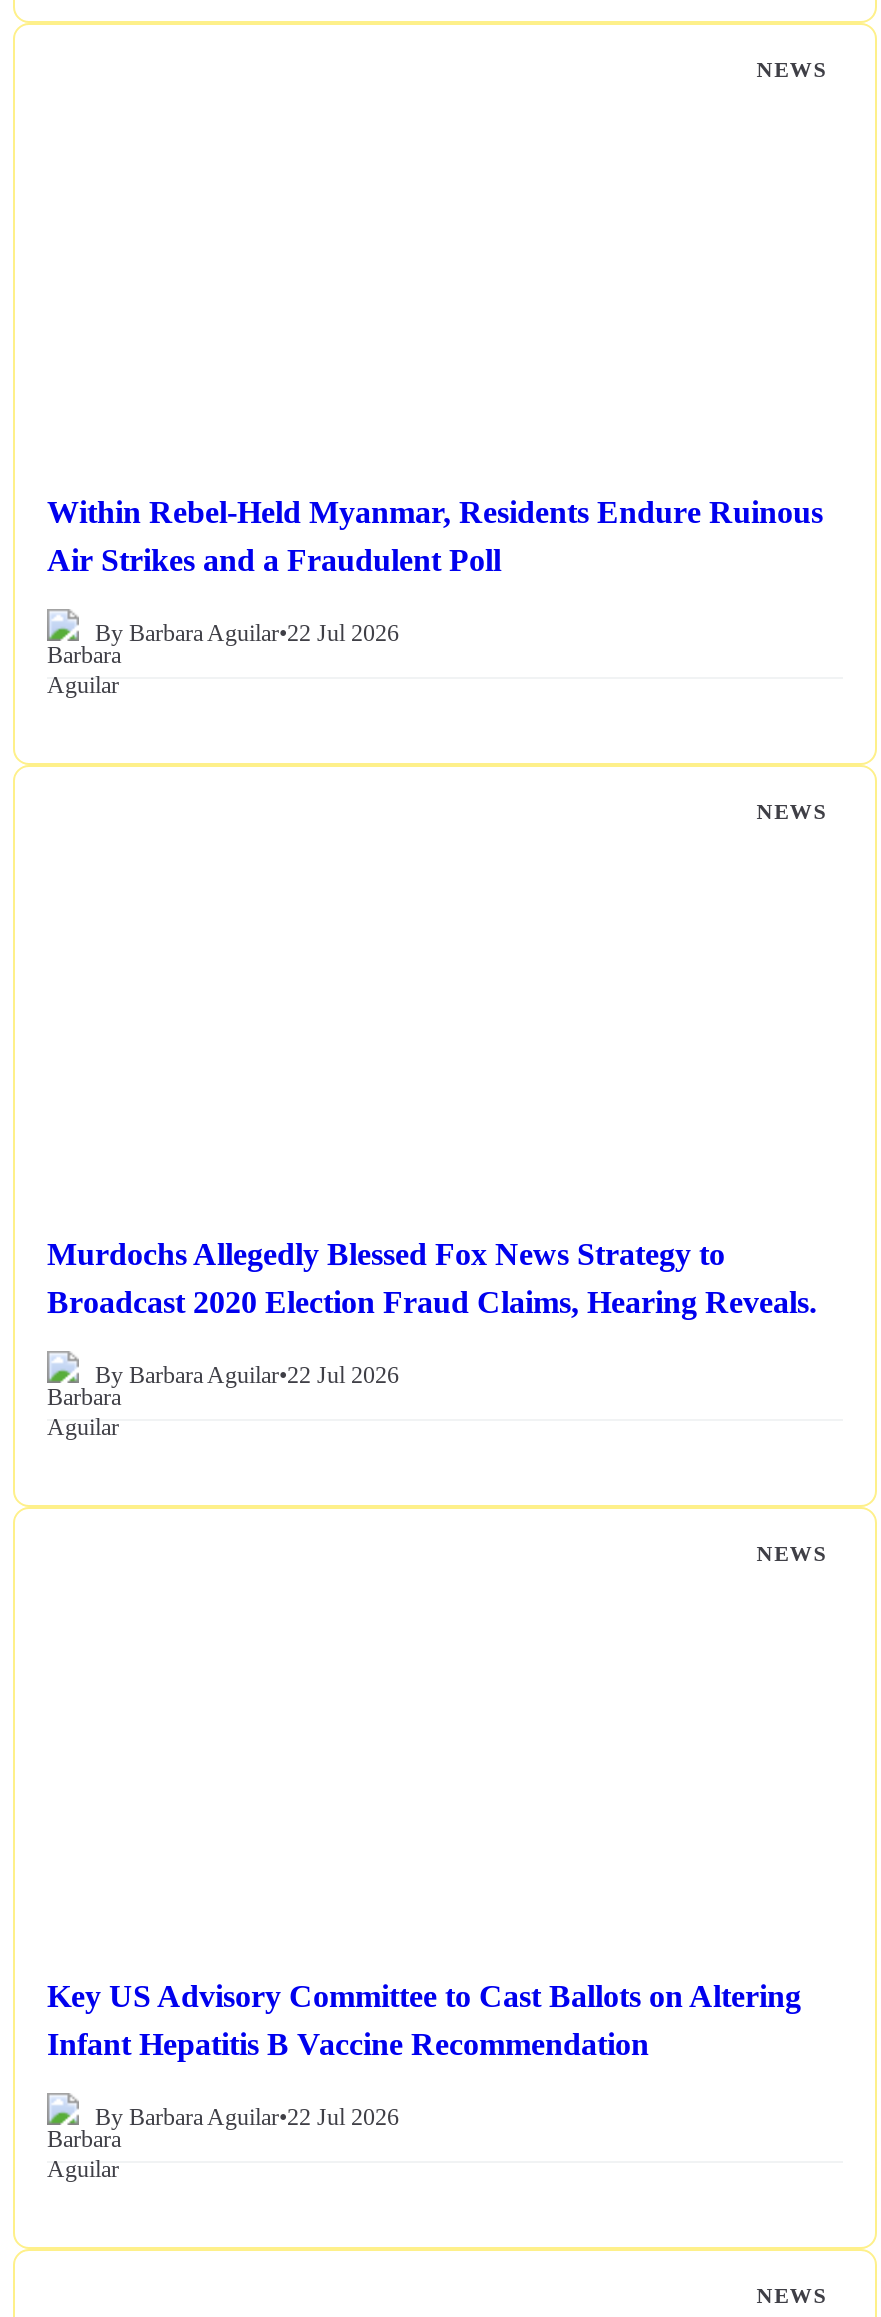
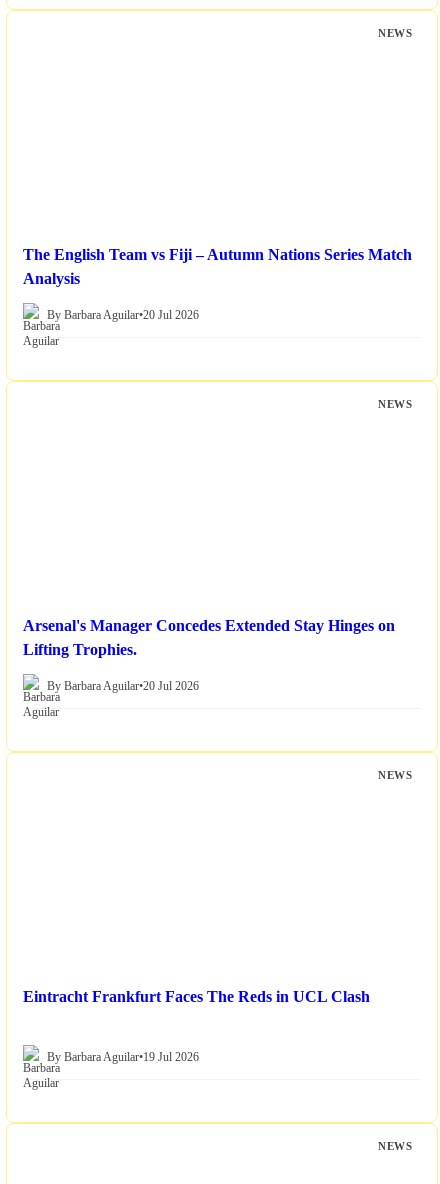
- Within Rebel-Held Myanmar, Residents Endure Ruinous
- Air Strikes and a Fraudulent Poll
+ The English Team vs Fiji – Autumn Nations Series Match
+ Analysis

- By Barbara Aguilar•22 Jul 2026
+ By Barbara Aguilar•20 Jul 2026

- Murdochs Allegedly Blessed Fox News Strategy to
- Broadcast 2020 Election Fraud Claims, Hearing Reveals.
+ Arsenal's Manager Concedes Extended Stay Hinges on
+ Lifting Trophies.

- By Barbara Aguilar•22 Jul 2026
+ By Barbara Aguilar•20 Jul 2026

- Key US Advisory Committee to Cast Ballots on Altering
- Infant Hepatitis B Vaccine Recommendation
+ Eintracht Frankfurt Faces The Reds in UCL Clash

- By Barbara Aguilar•22 Jul 2026
+ By Barbara Aguilar•19 Jul 2026
